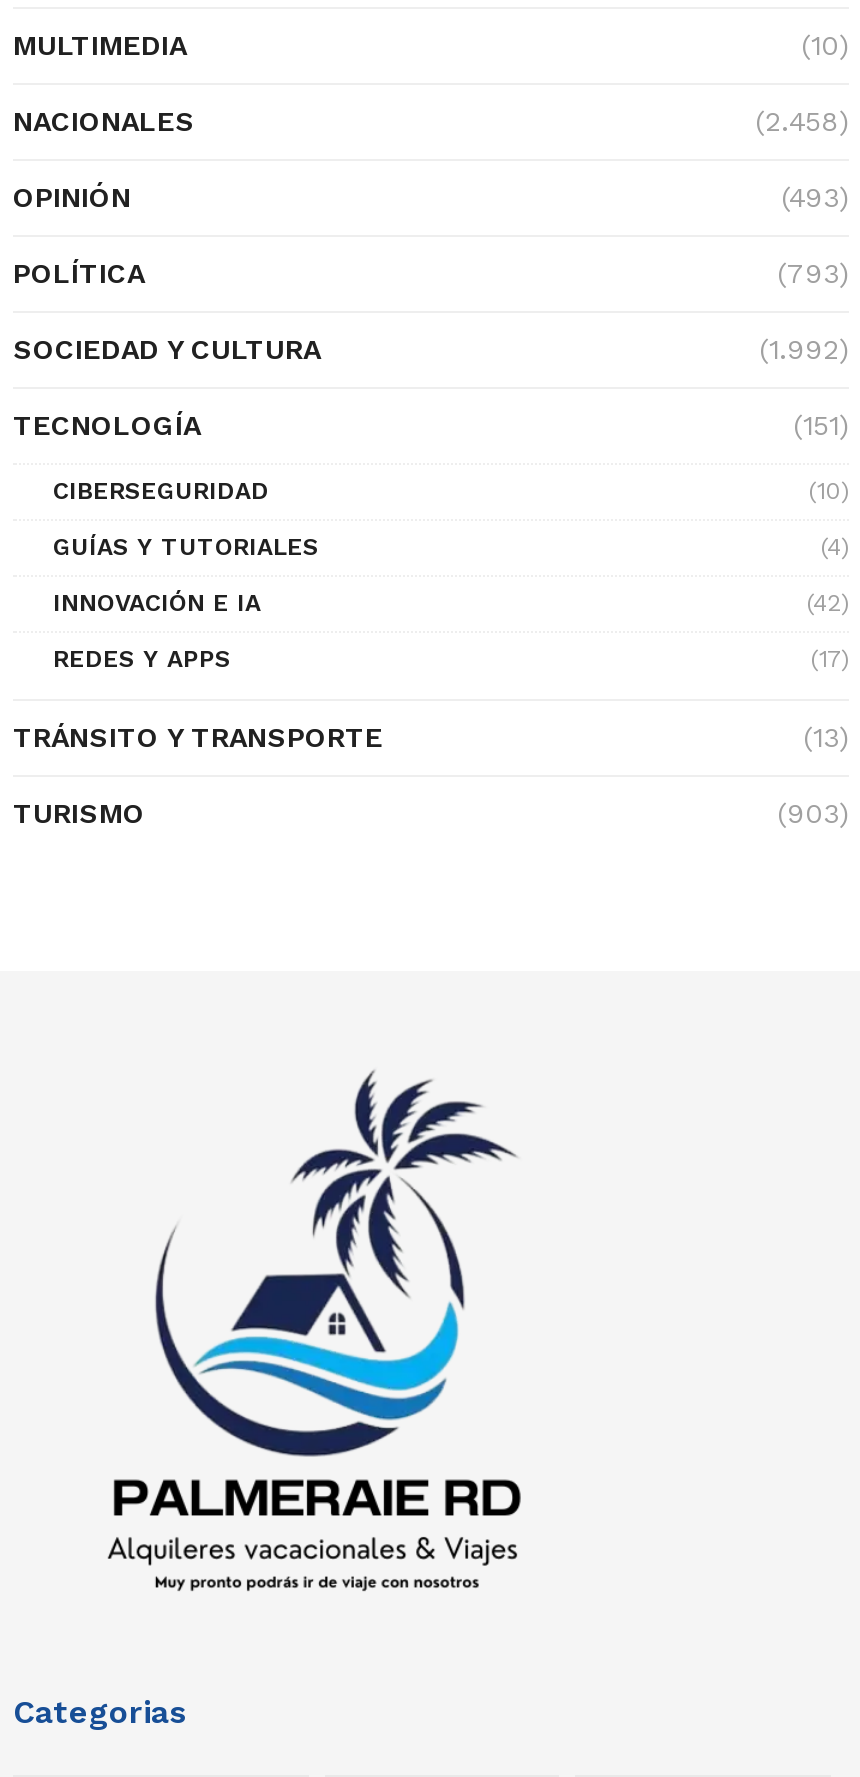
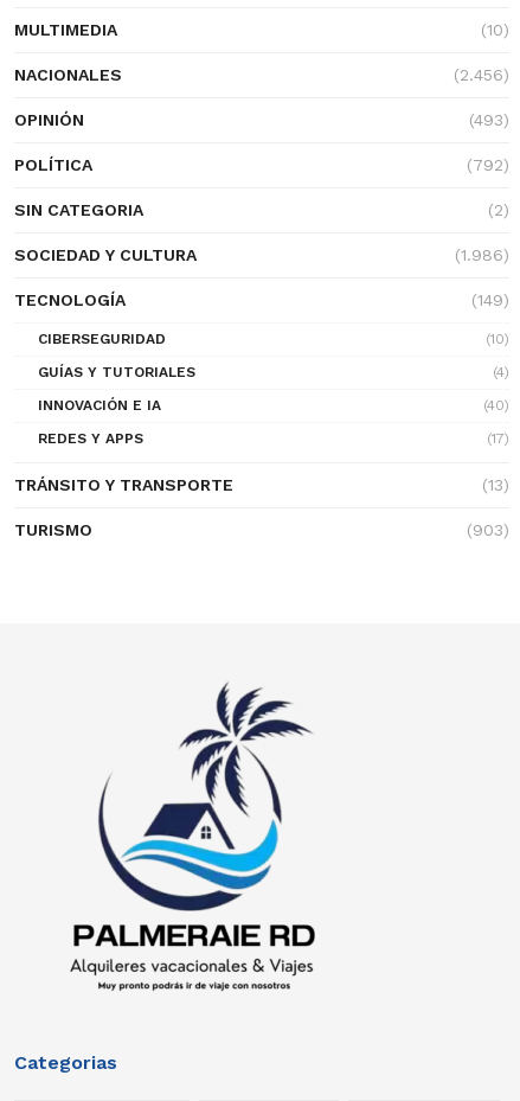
- (2.458)
+ (2.456)

- (793)
+ (792)
+ SIN CATEGORIA
+ (2)

- (1.992)
+ (1.986)

- (151)
+ (149)

- (42)
+ (40)
